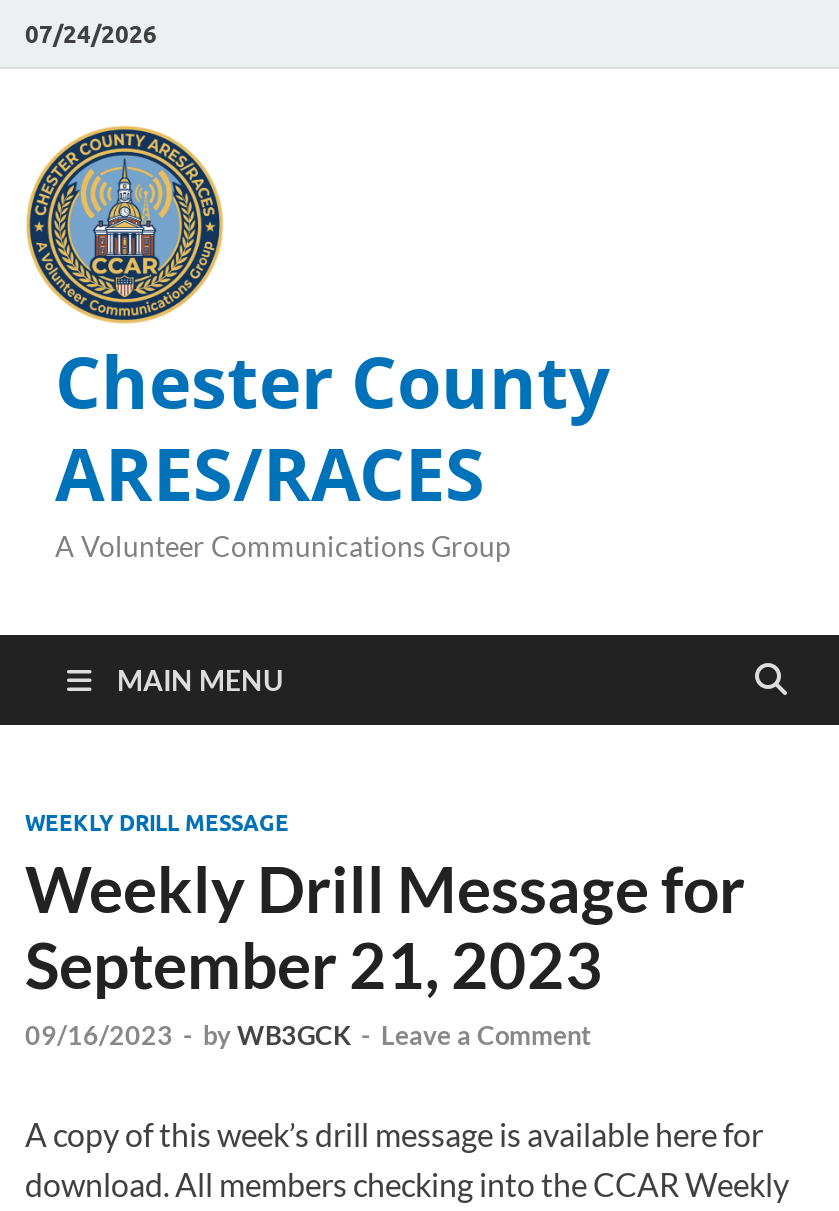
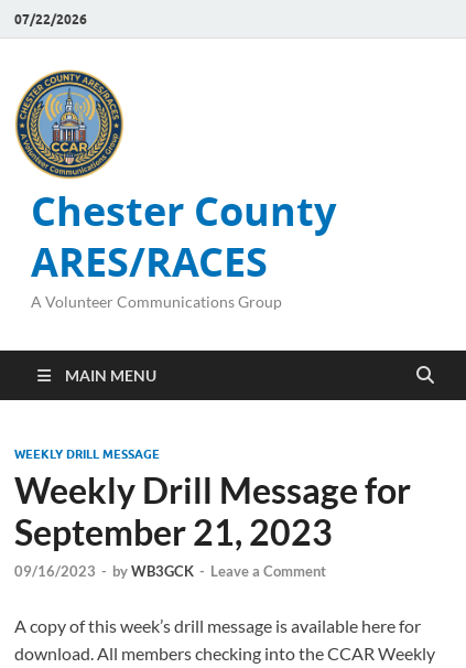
- 07/24/2026
+ 07/22/2026
